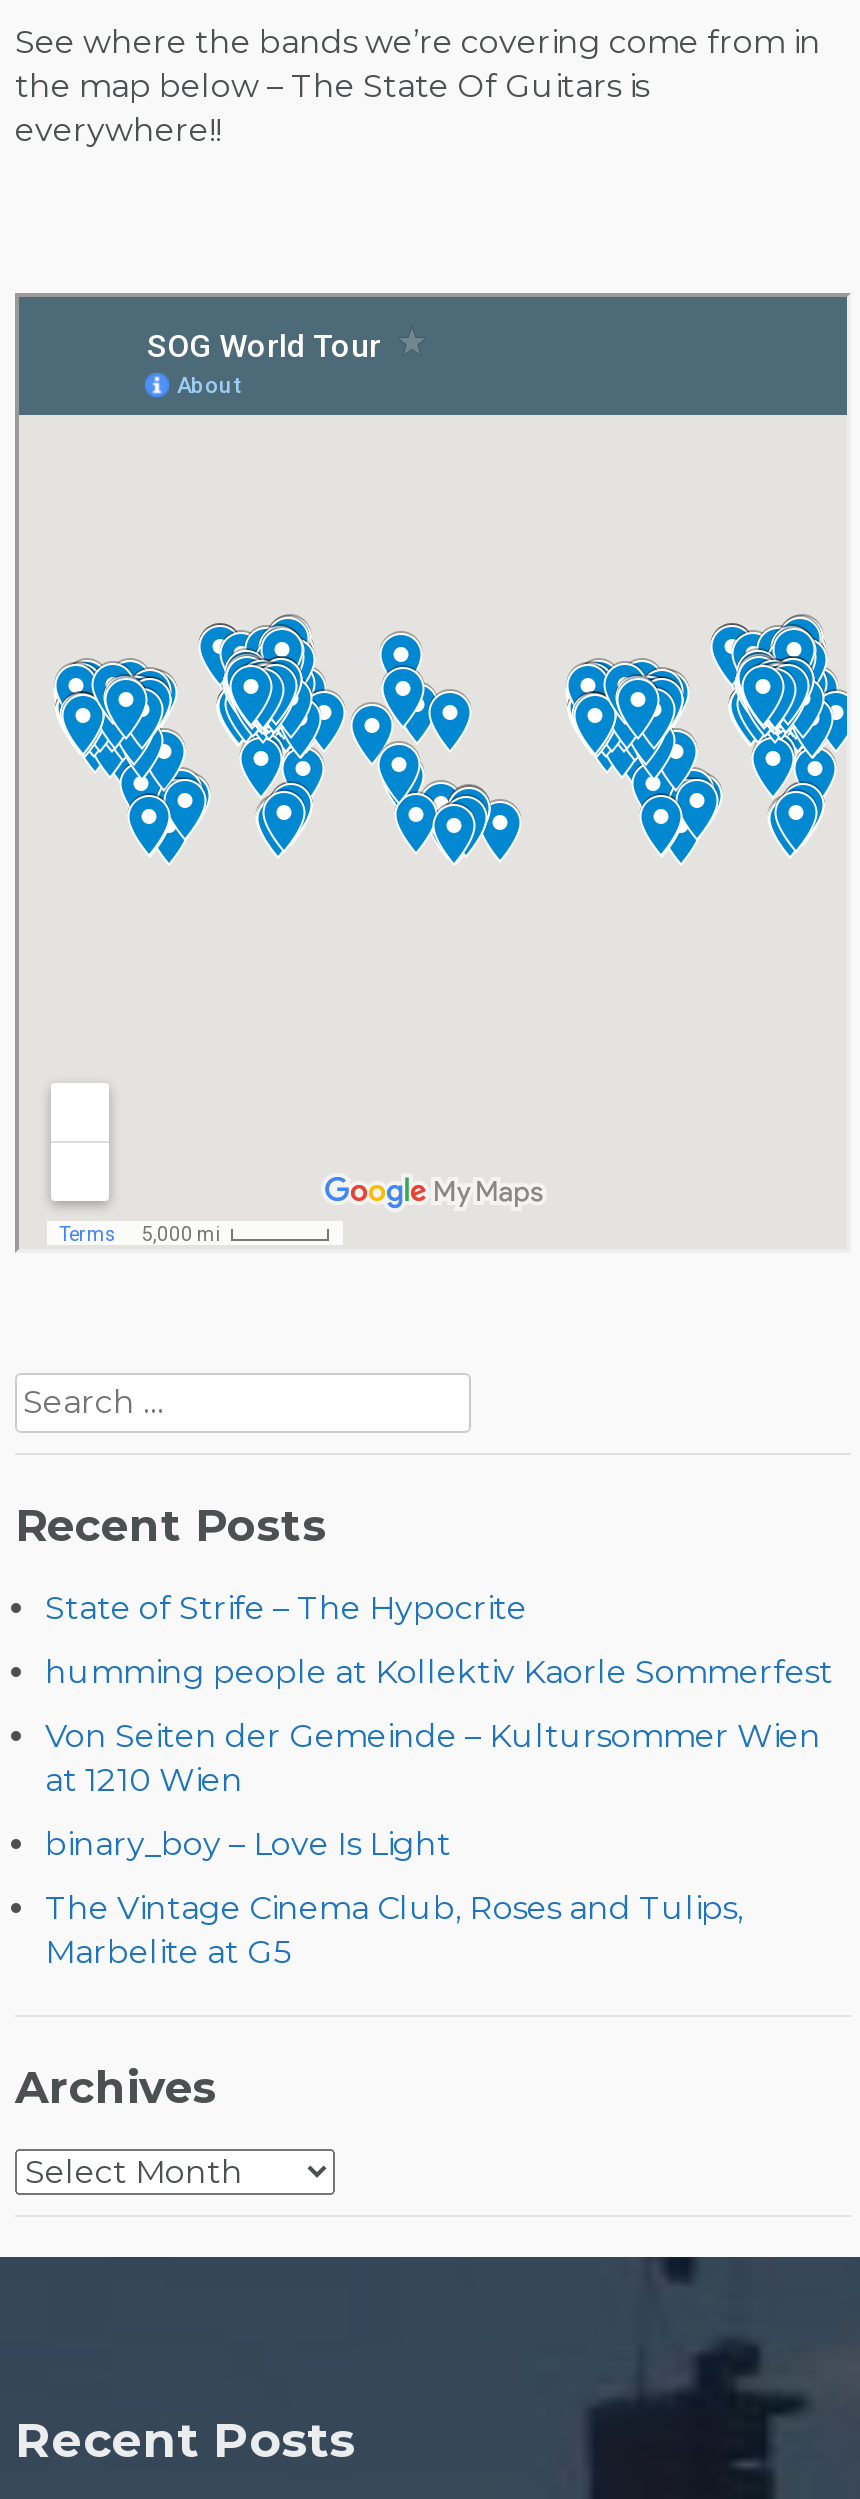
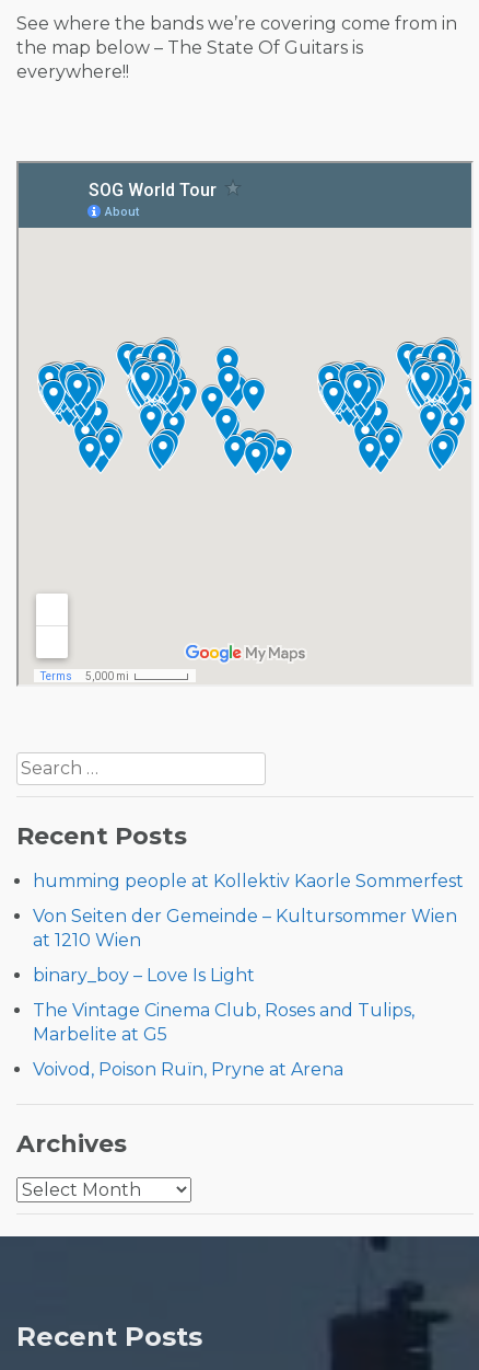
- State of Strife – The Hypocrite

moved up: humming people at Kollektiv Kaorle Sommerfest | Von Seiten der Gemeinde – Kultursommer Wien | at 1210 Wien | binary_boy – Love Is Light | The Vintage Cinema Club, Roses and Tulips, | Marbelite at G5

+ Voivod, Poison Ruïn, Pryne at Arena
